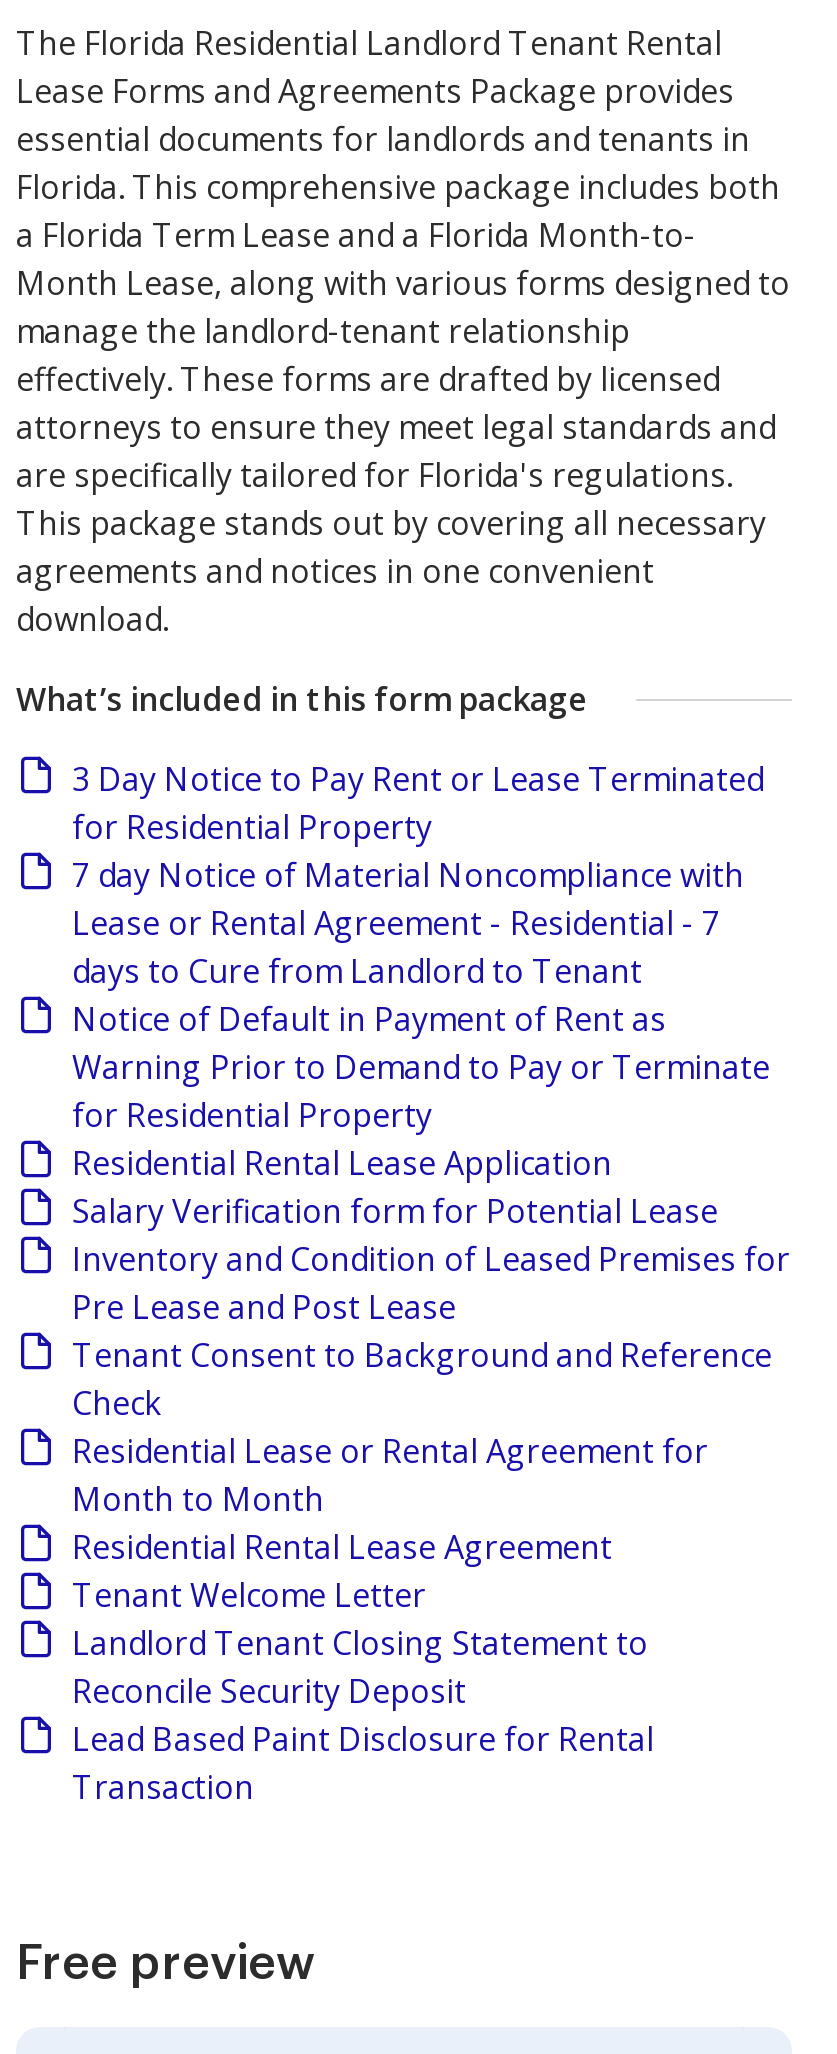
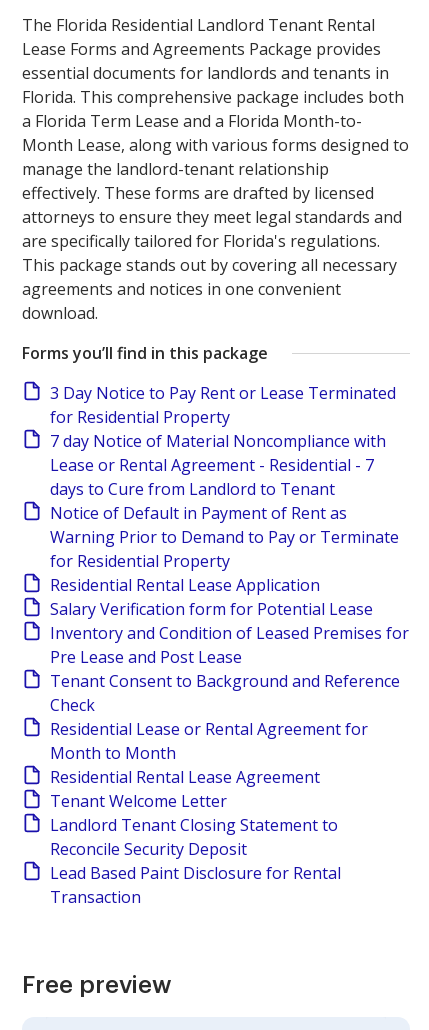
- What’s included in this form package
+ Forms you’ll find in this package
